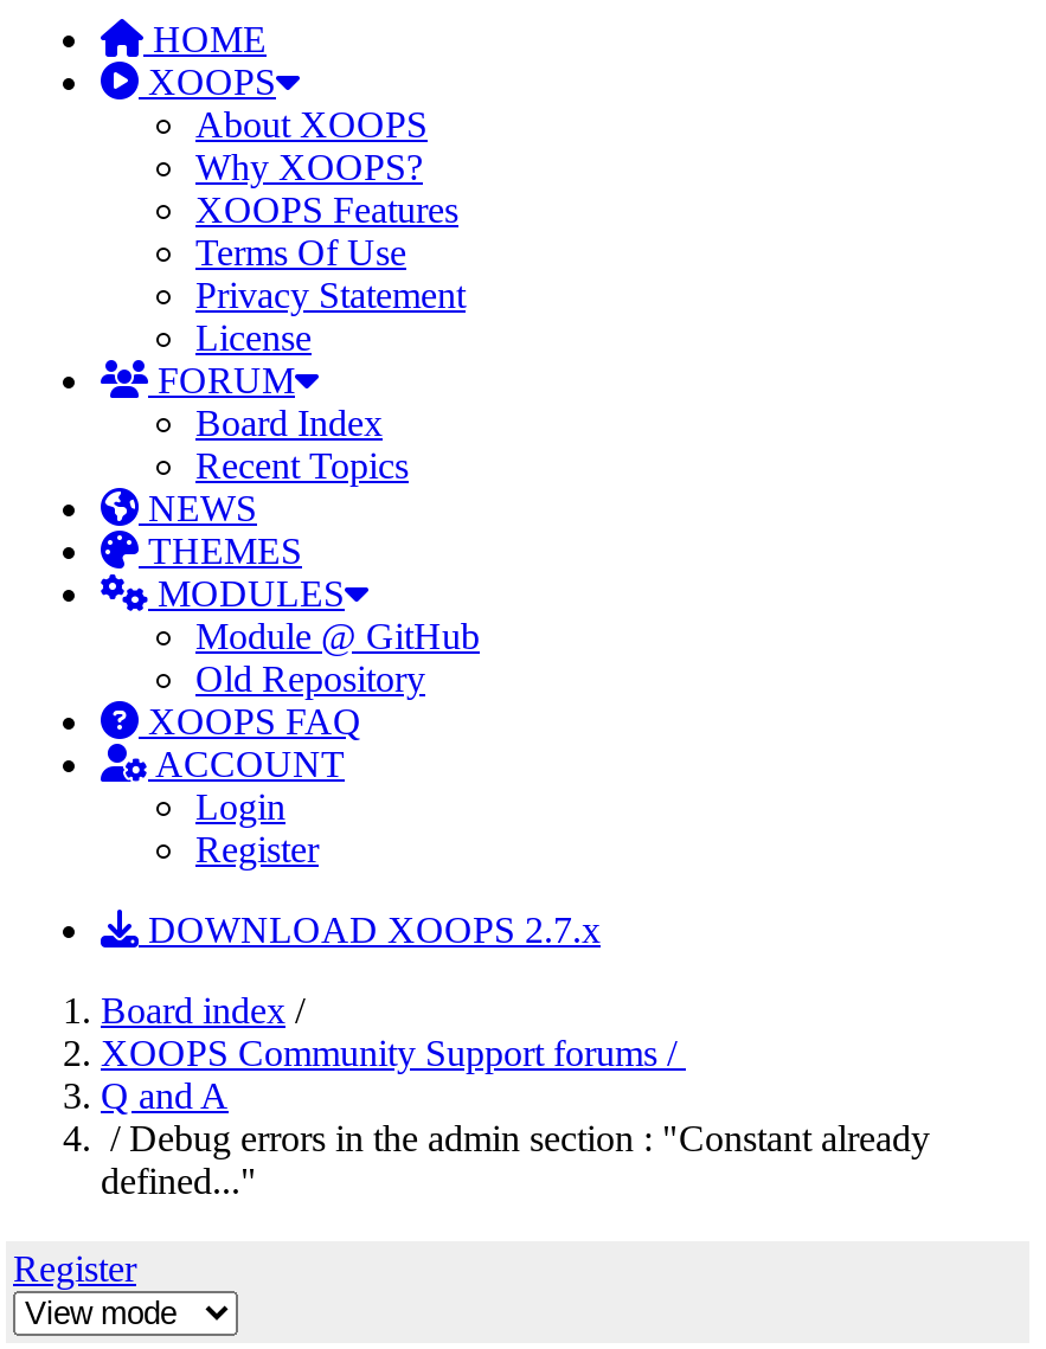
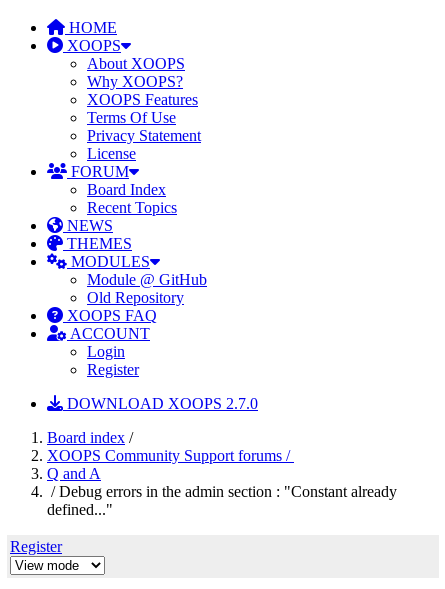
- DOWNLOAD XOOPS 2.7.x
+ DOWNLOAD XOOPS 2.7.0
